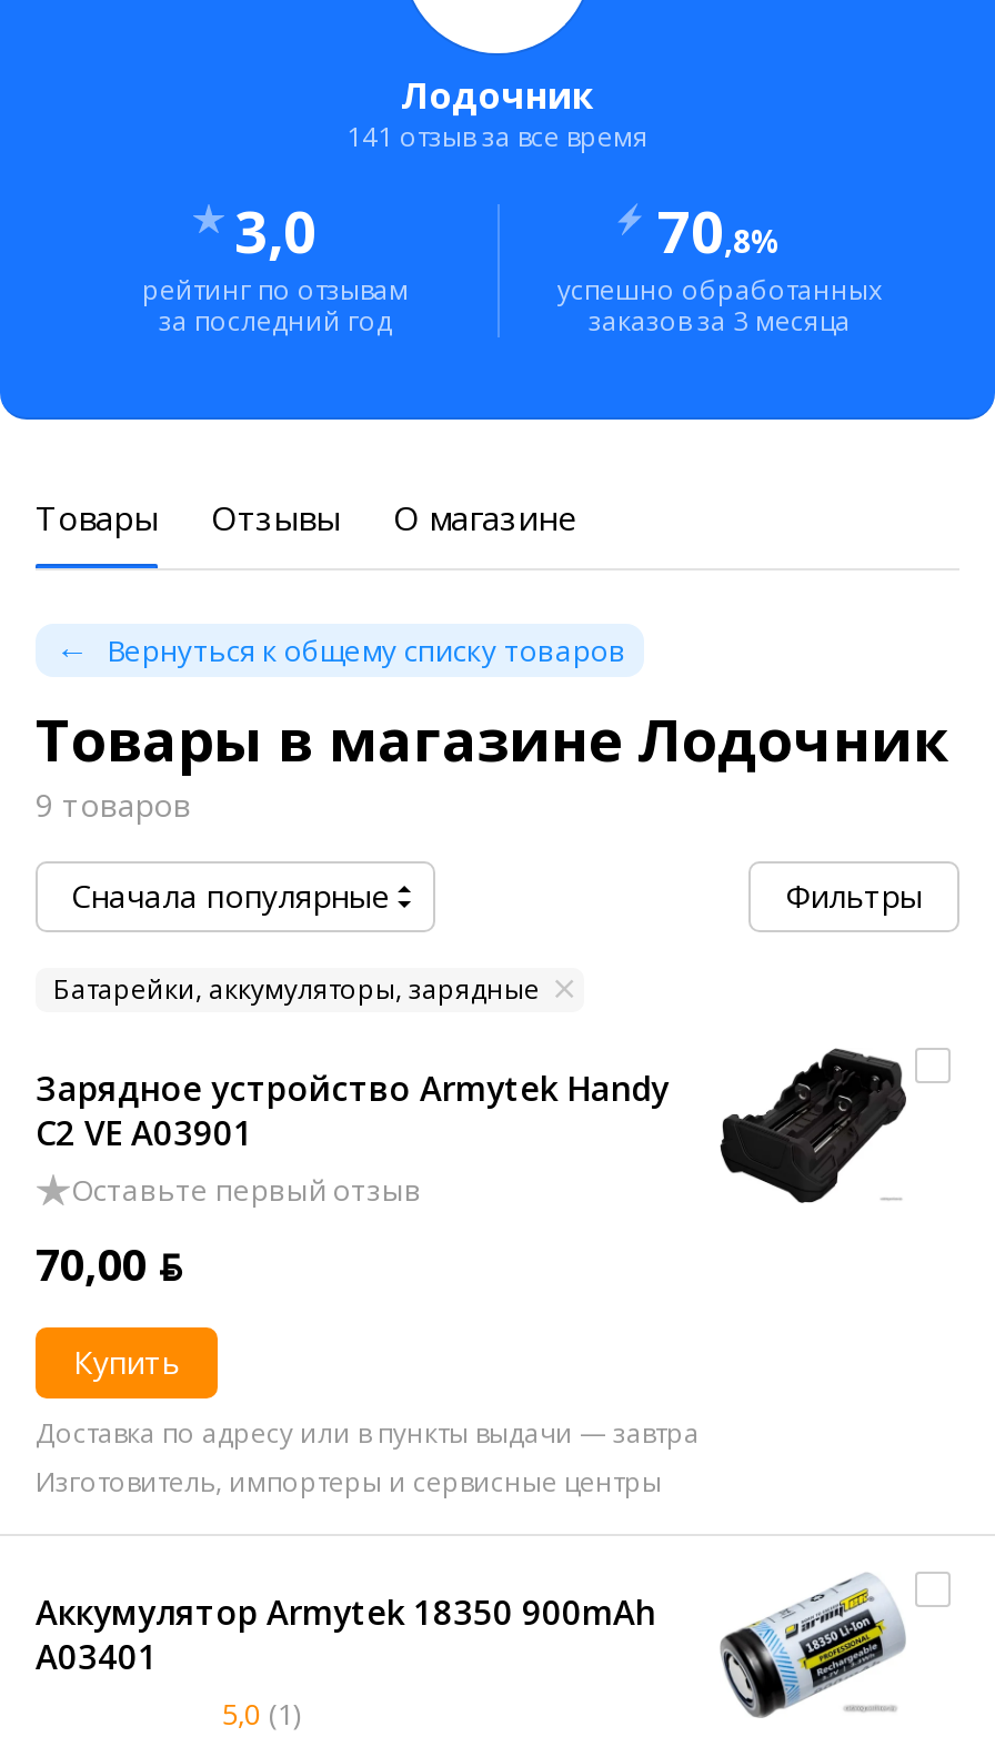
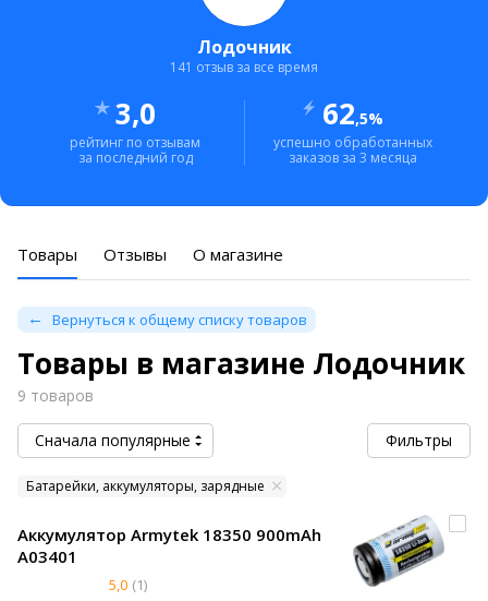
- 70,8%
+ 62,5%

- [image]
- 70,00 ƃ
- Купить
- Доставка по адресу или в пункты выдачи — завтра
- Изготовитель, импортеры и сервисные центры

- Зарядное устройство Armytek Handy
- C2 VE A03901
- Оставьте первый отзыв
